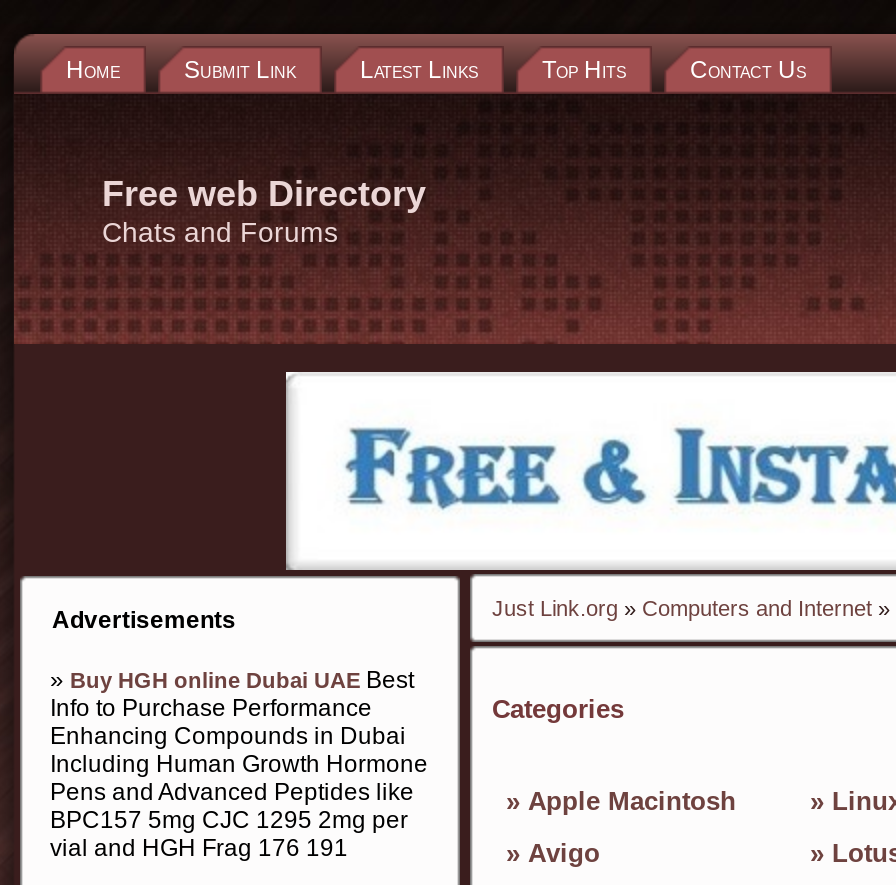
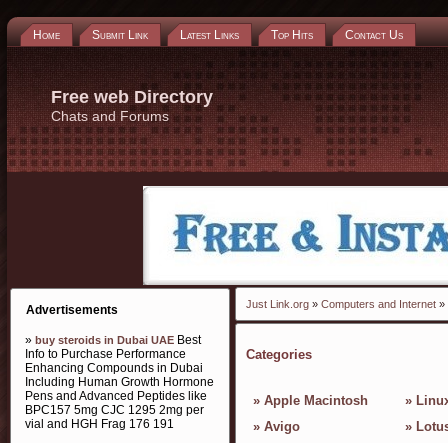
- » Buy HGH online Dubai UAE Best
+ » buy steroids in Dubai UAE Best
